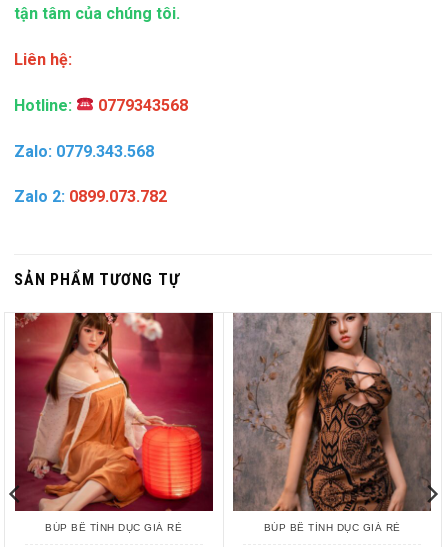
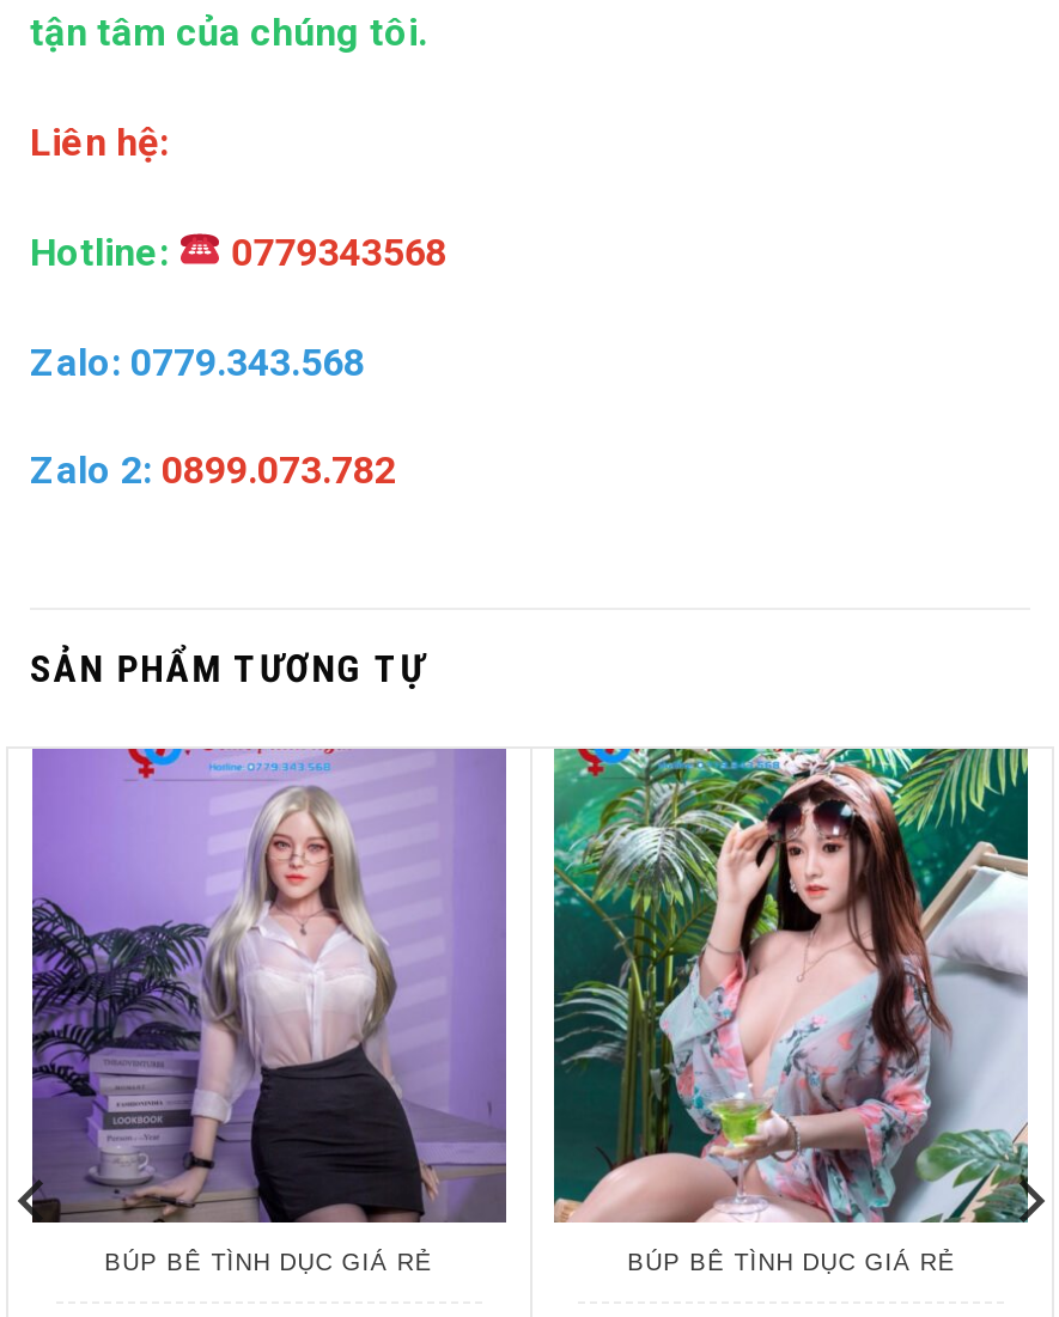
- [image]
+ [image]

- [image]
+ [image]
